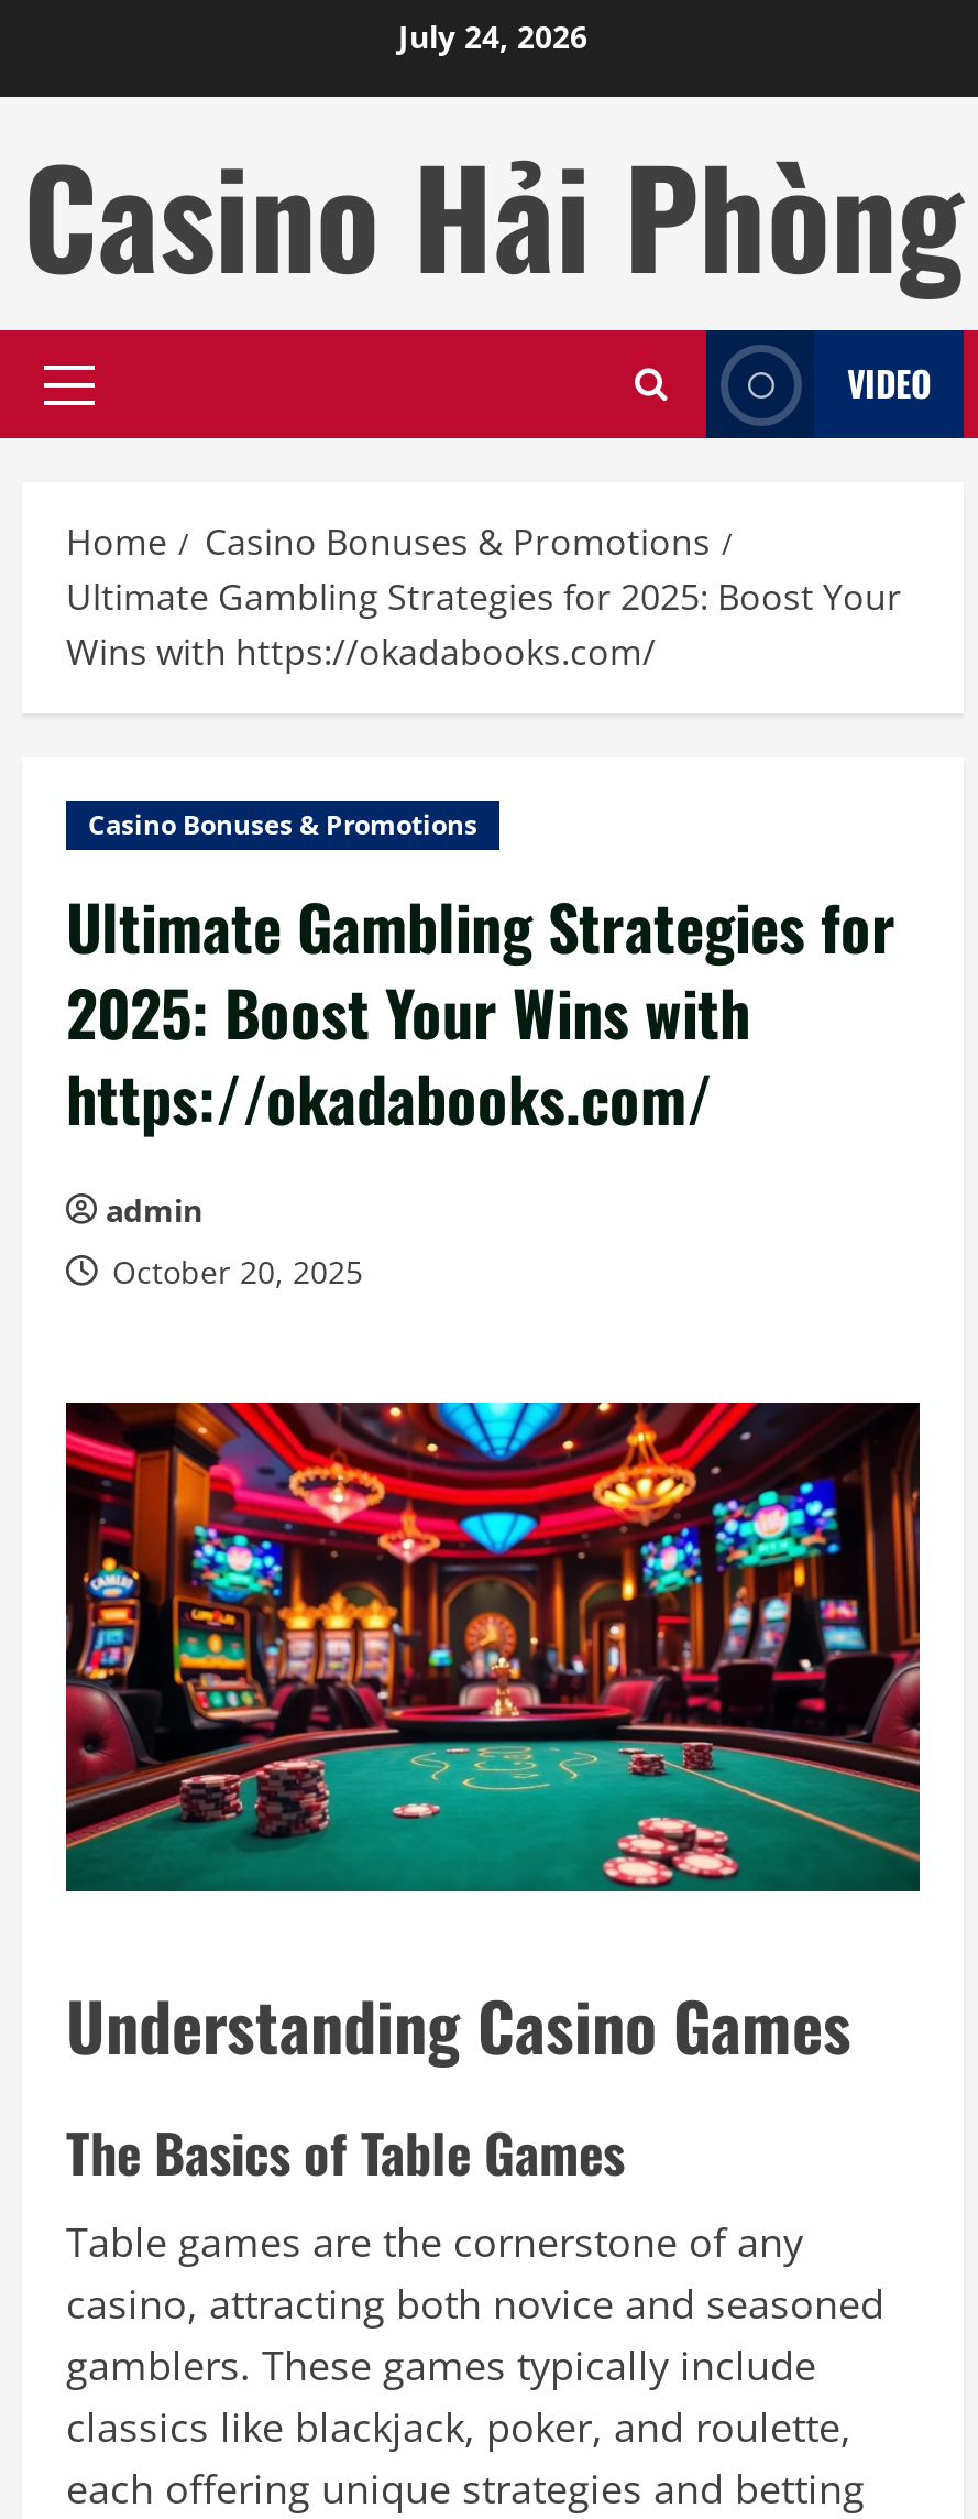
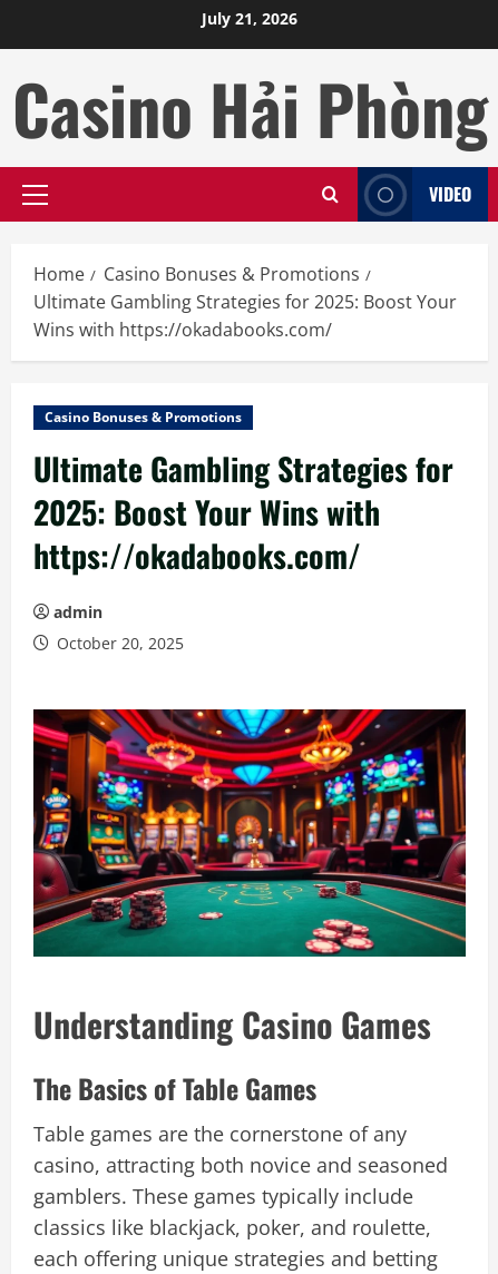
- July 24, 2026
+ July 21, 2026
